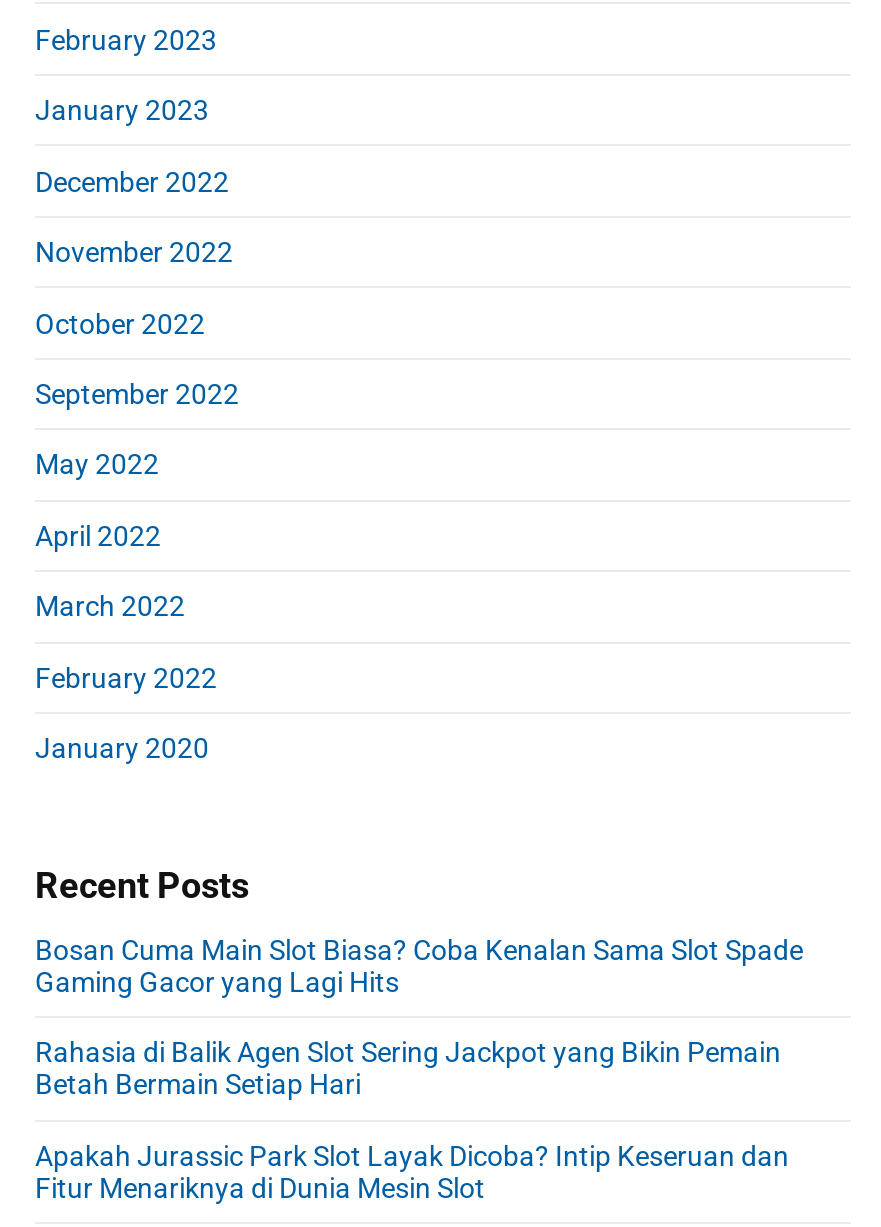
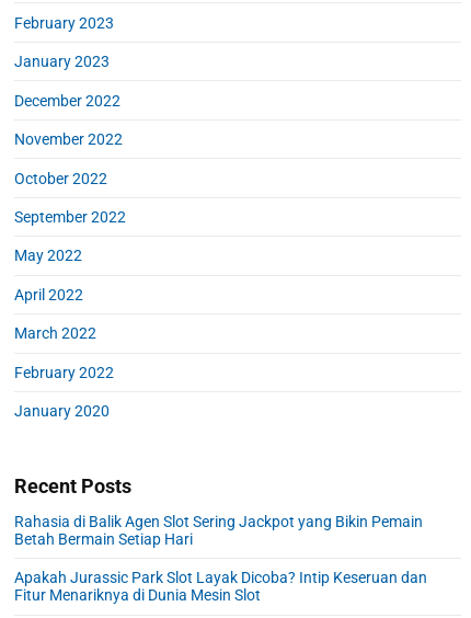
- Bosan Cuma Main Slot Biasa? Coba Kenalan Sama Slot Spade
- Gaming Gacor yang Lagi Hits
